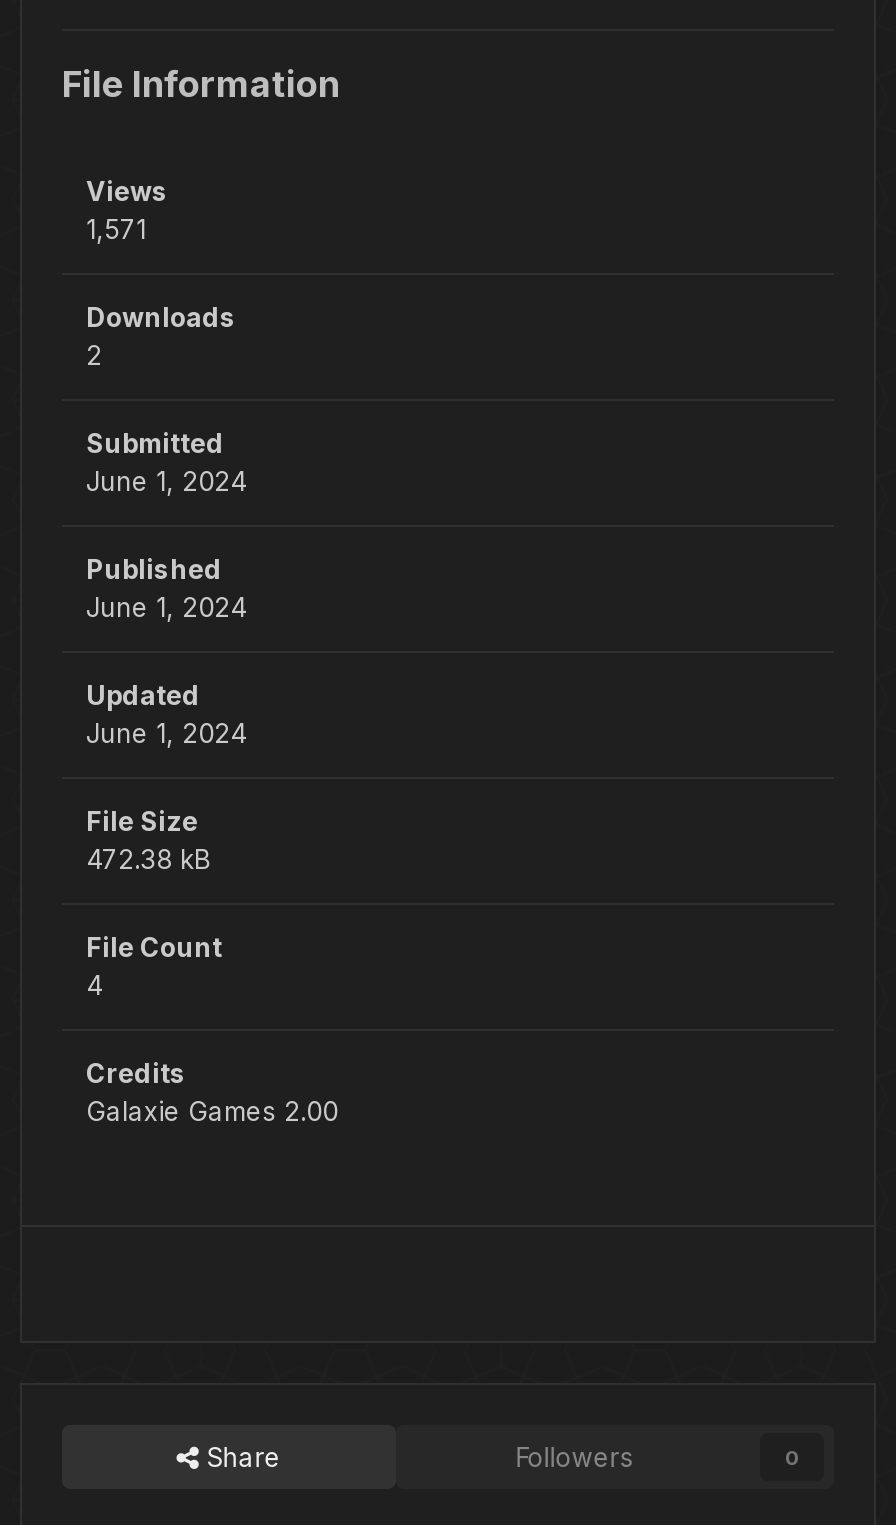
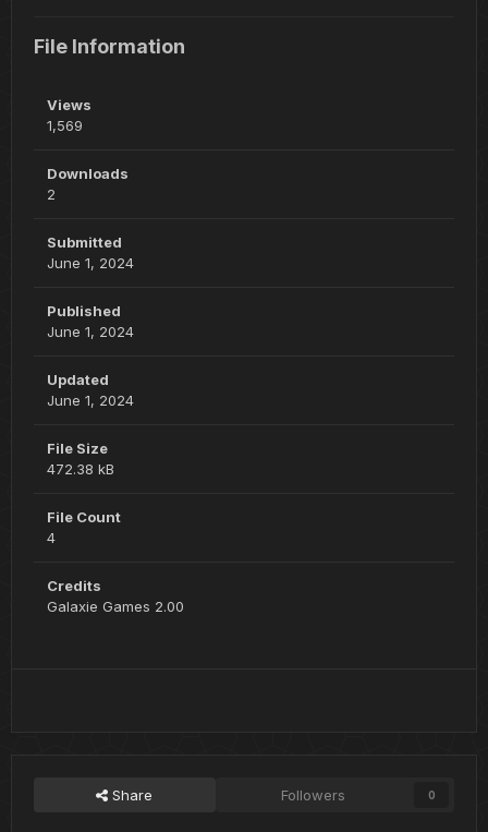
- 1,571
+ 1,569
